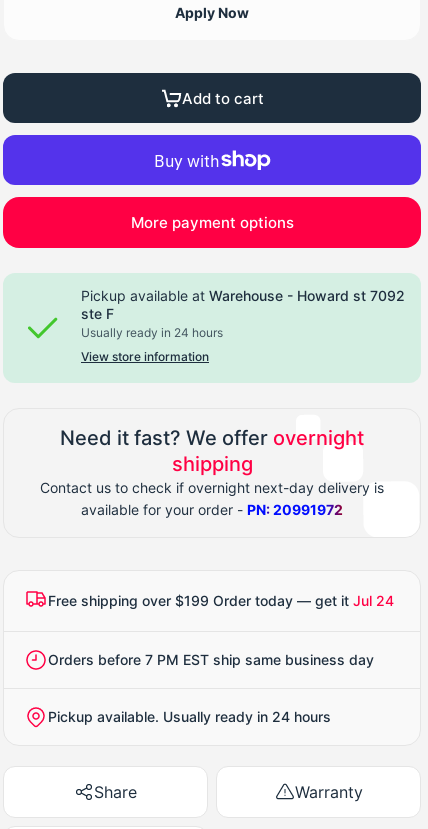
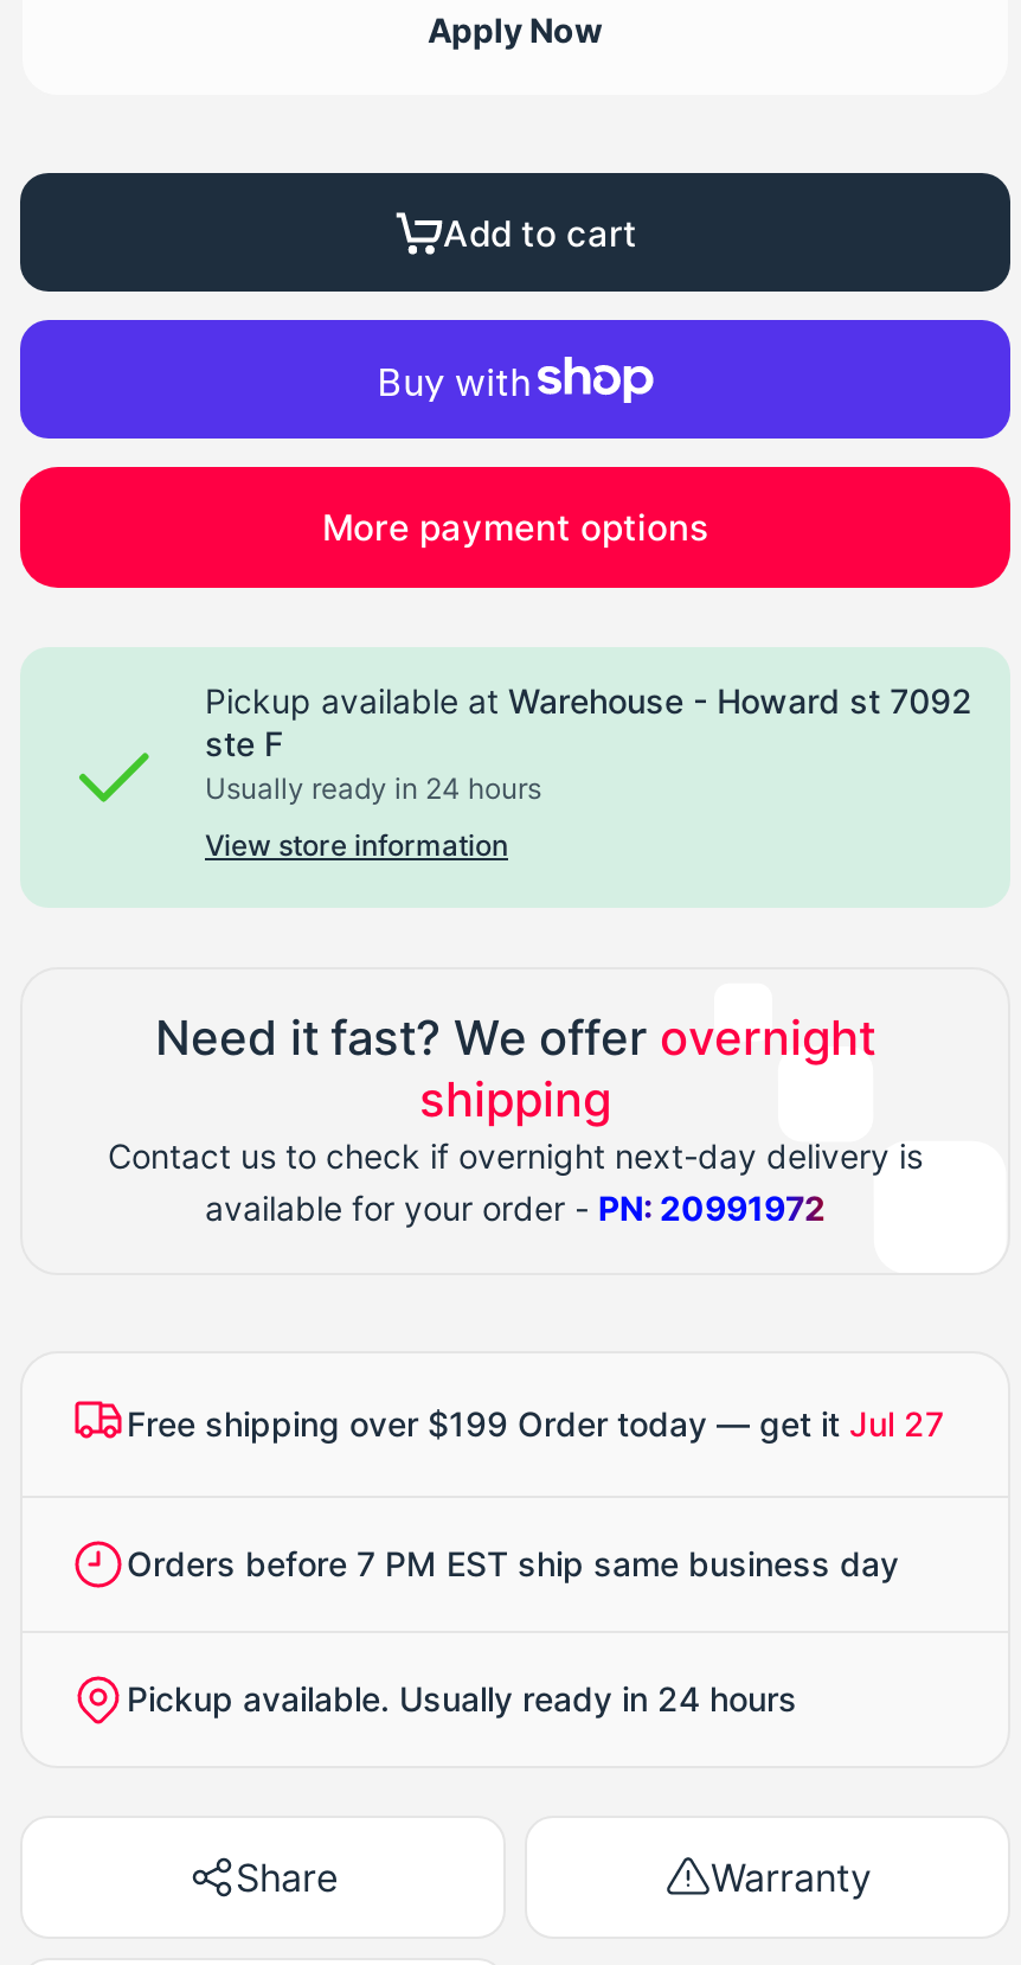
- Free shipping over $199 Order today — get it Jul 24
+ Free shipping over $199 Order today — get it Jul 27
